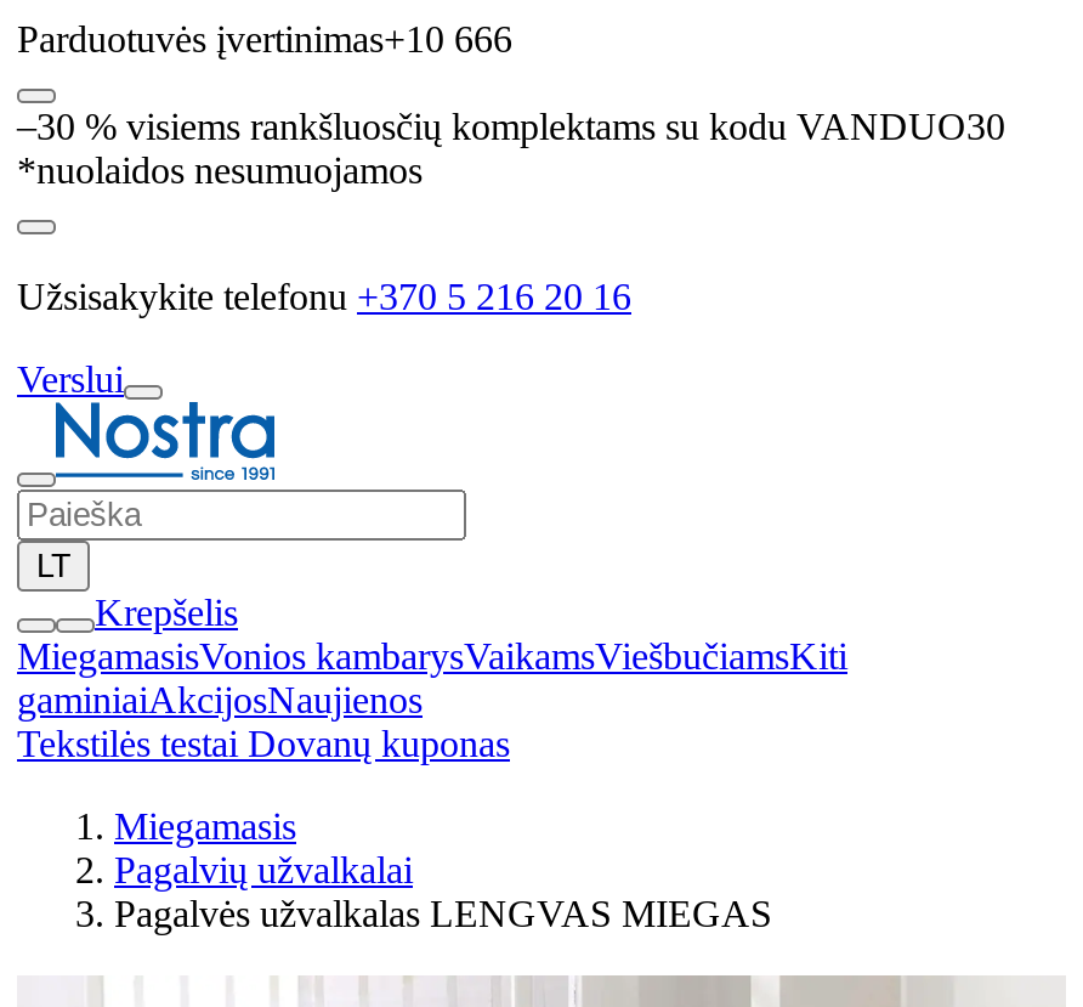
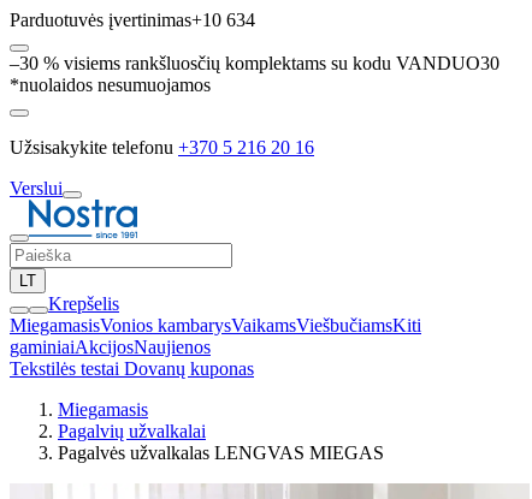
- Parduotuvės įvertinimas+10 666
+ Parduotuvės įvertinimas+10 634
